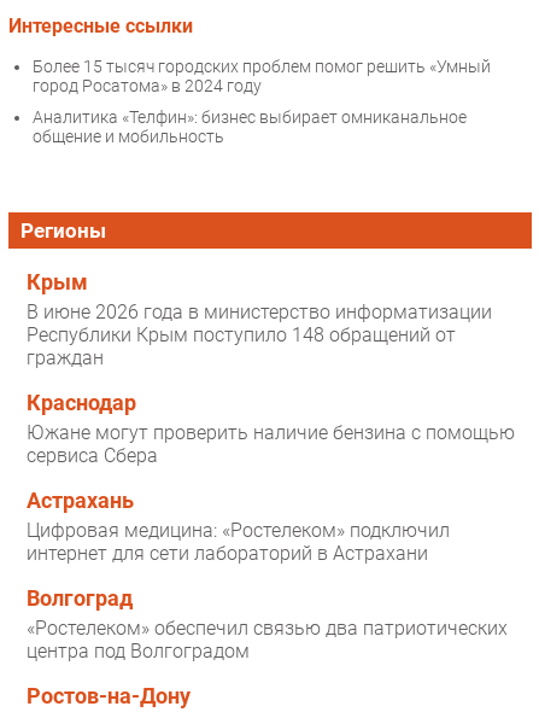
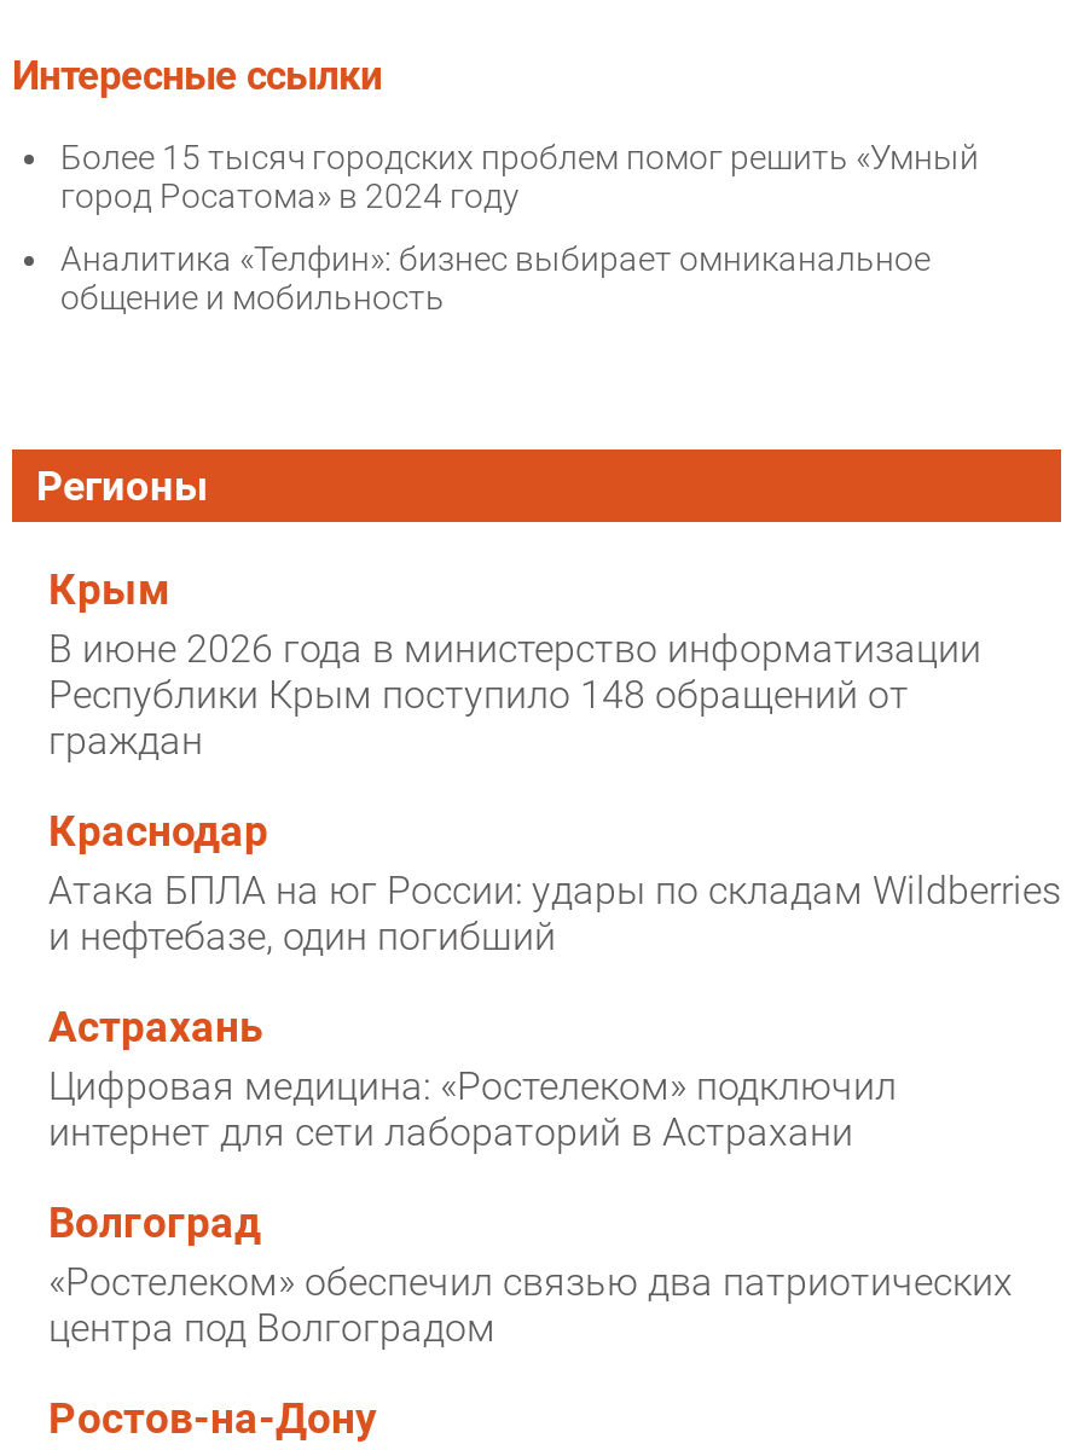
- Южане могут проверить наличие бензина с помощью
- сервиса Сбера
+ Атака БПЛА на юг России: удары по складам Wildberries
+ и нефтебазе, один погибший
